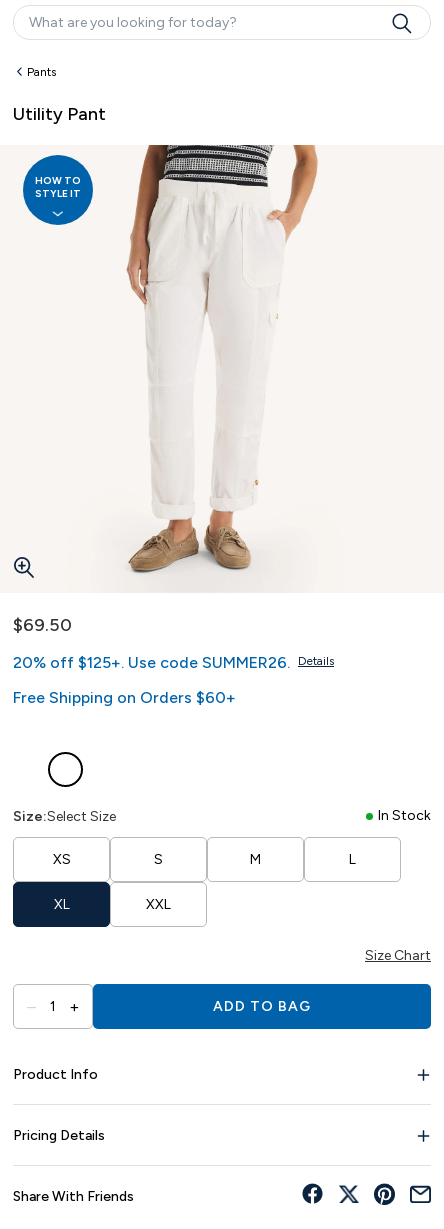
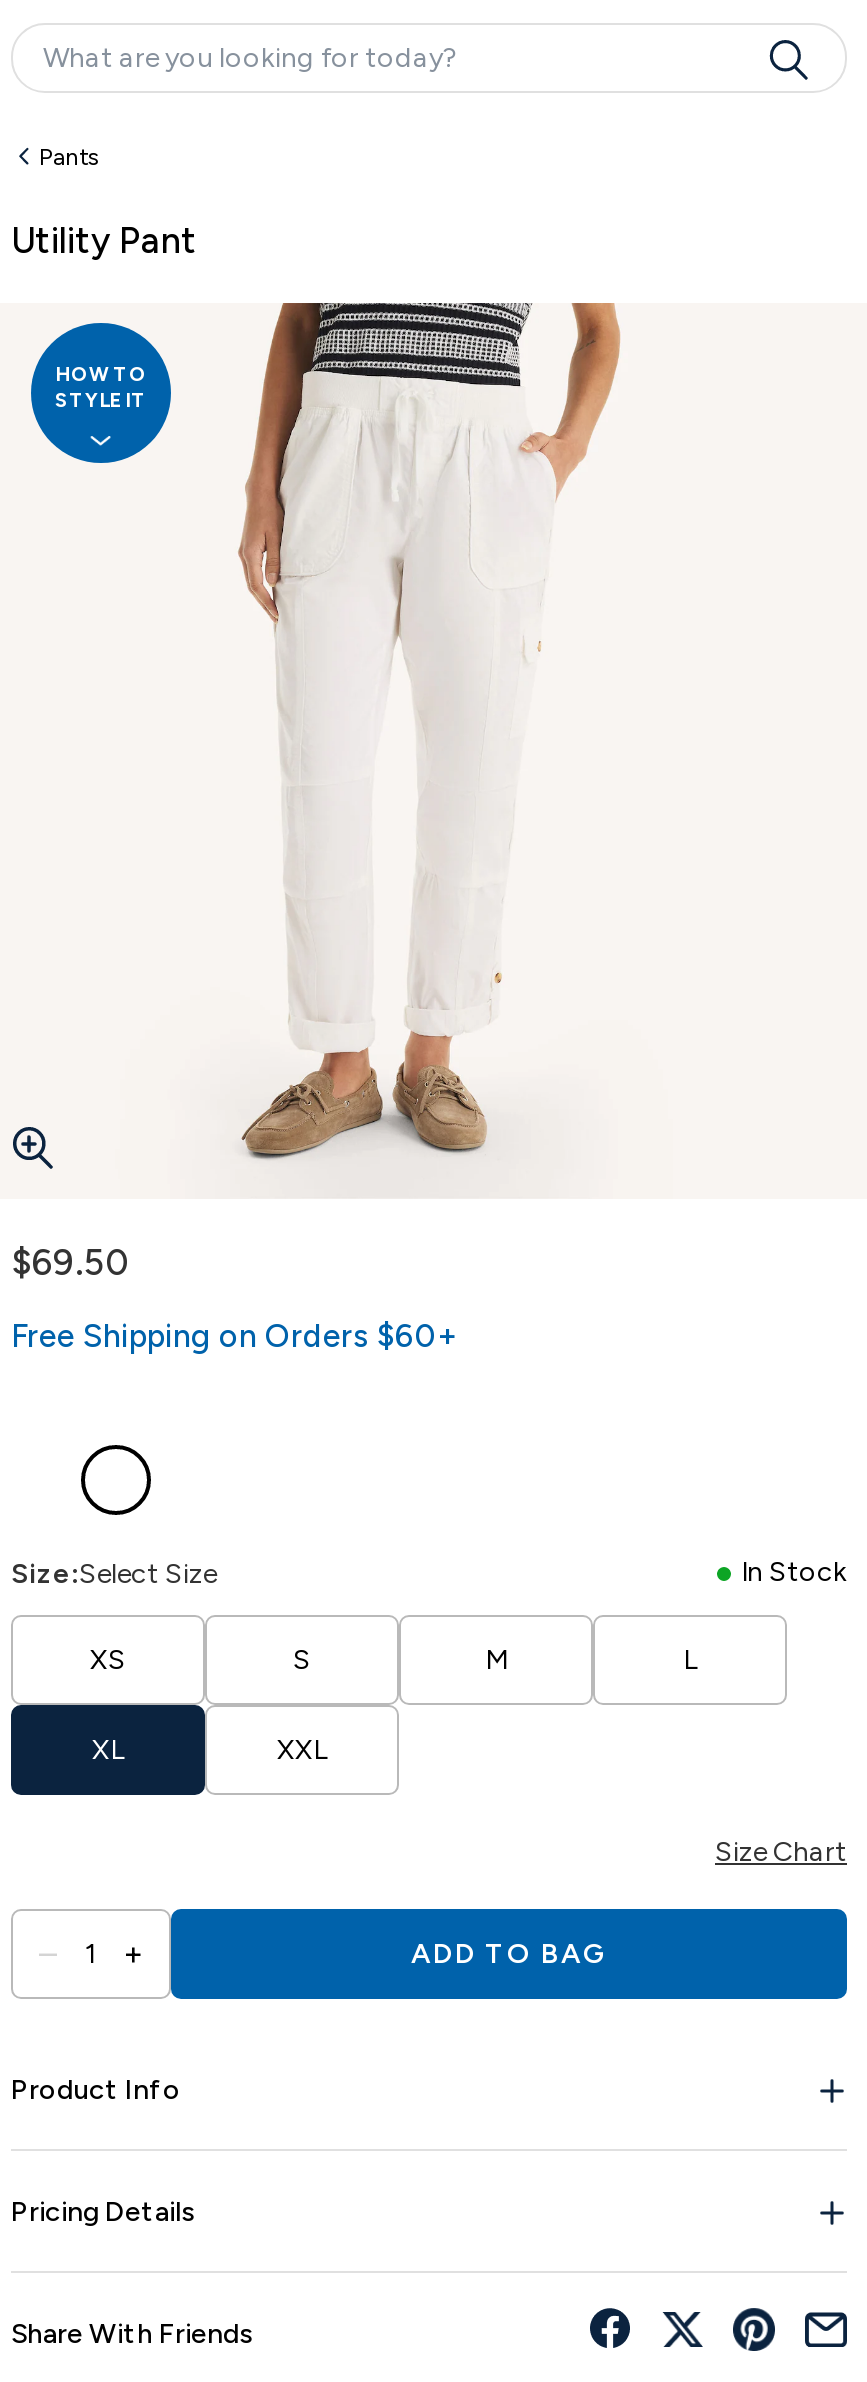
- 20% off $125+. Use code SUMMER26. Details
